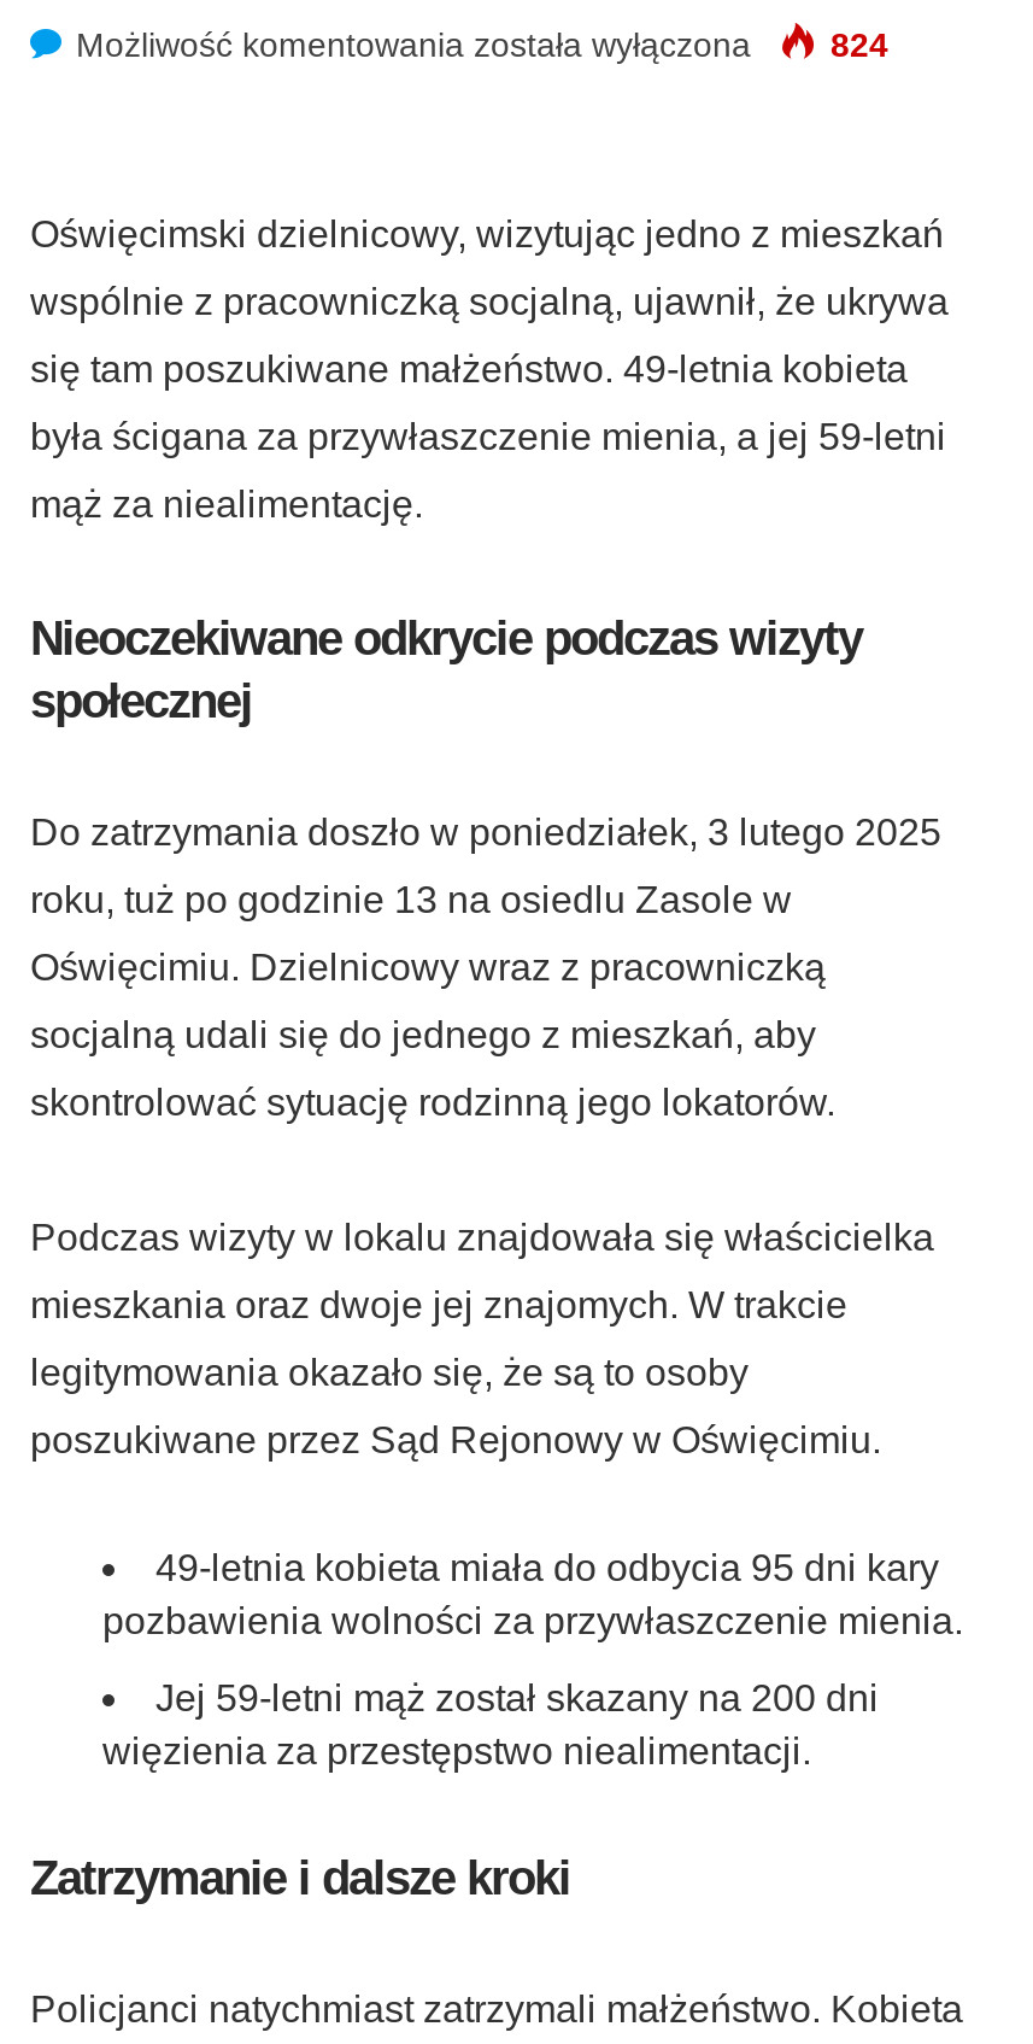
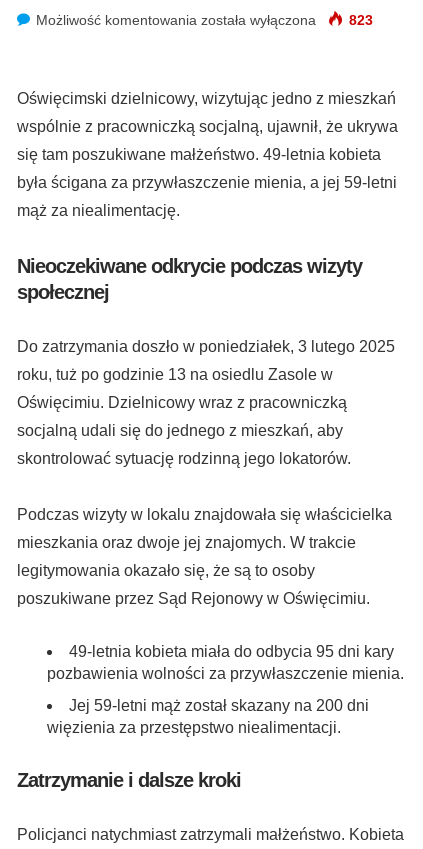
- 824
+ 823
